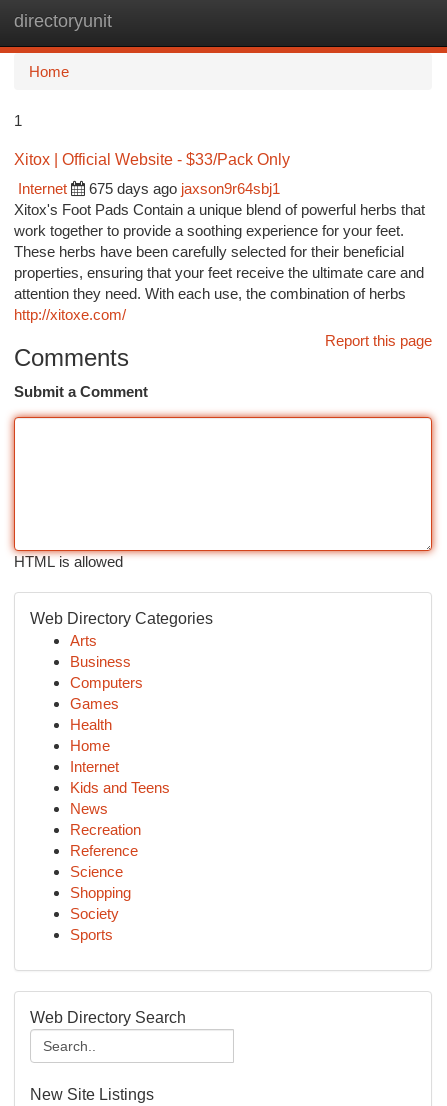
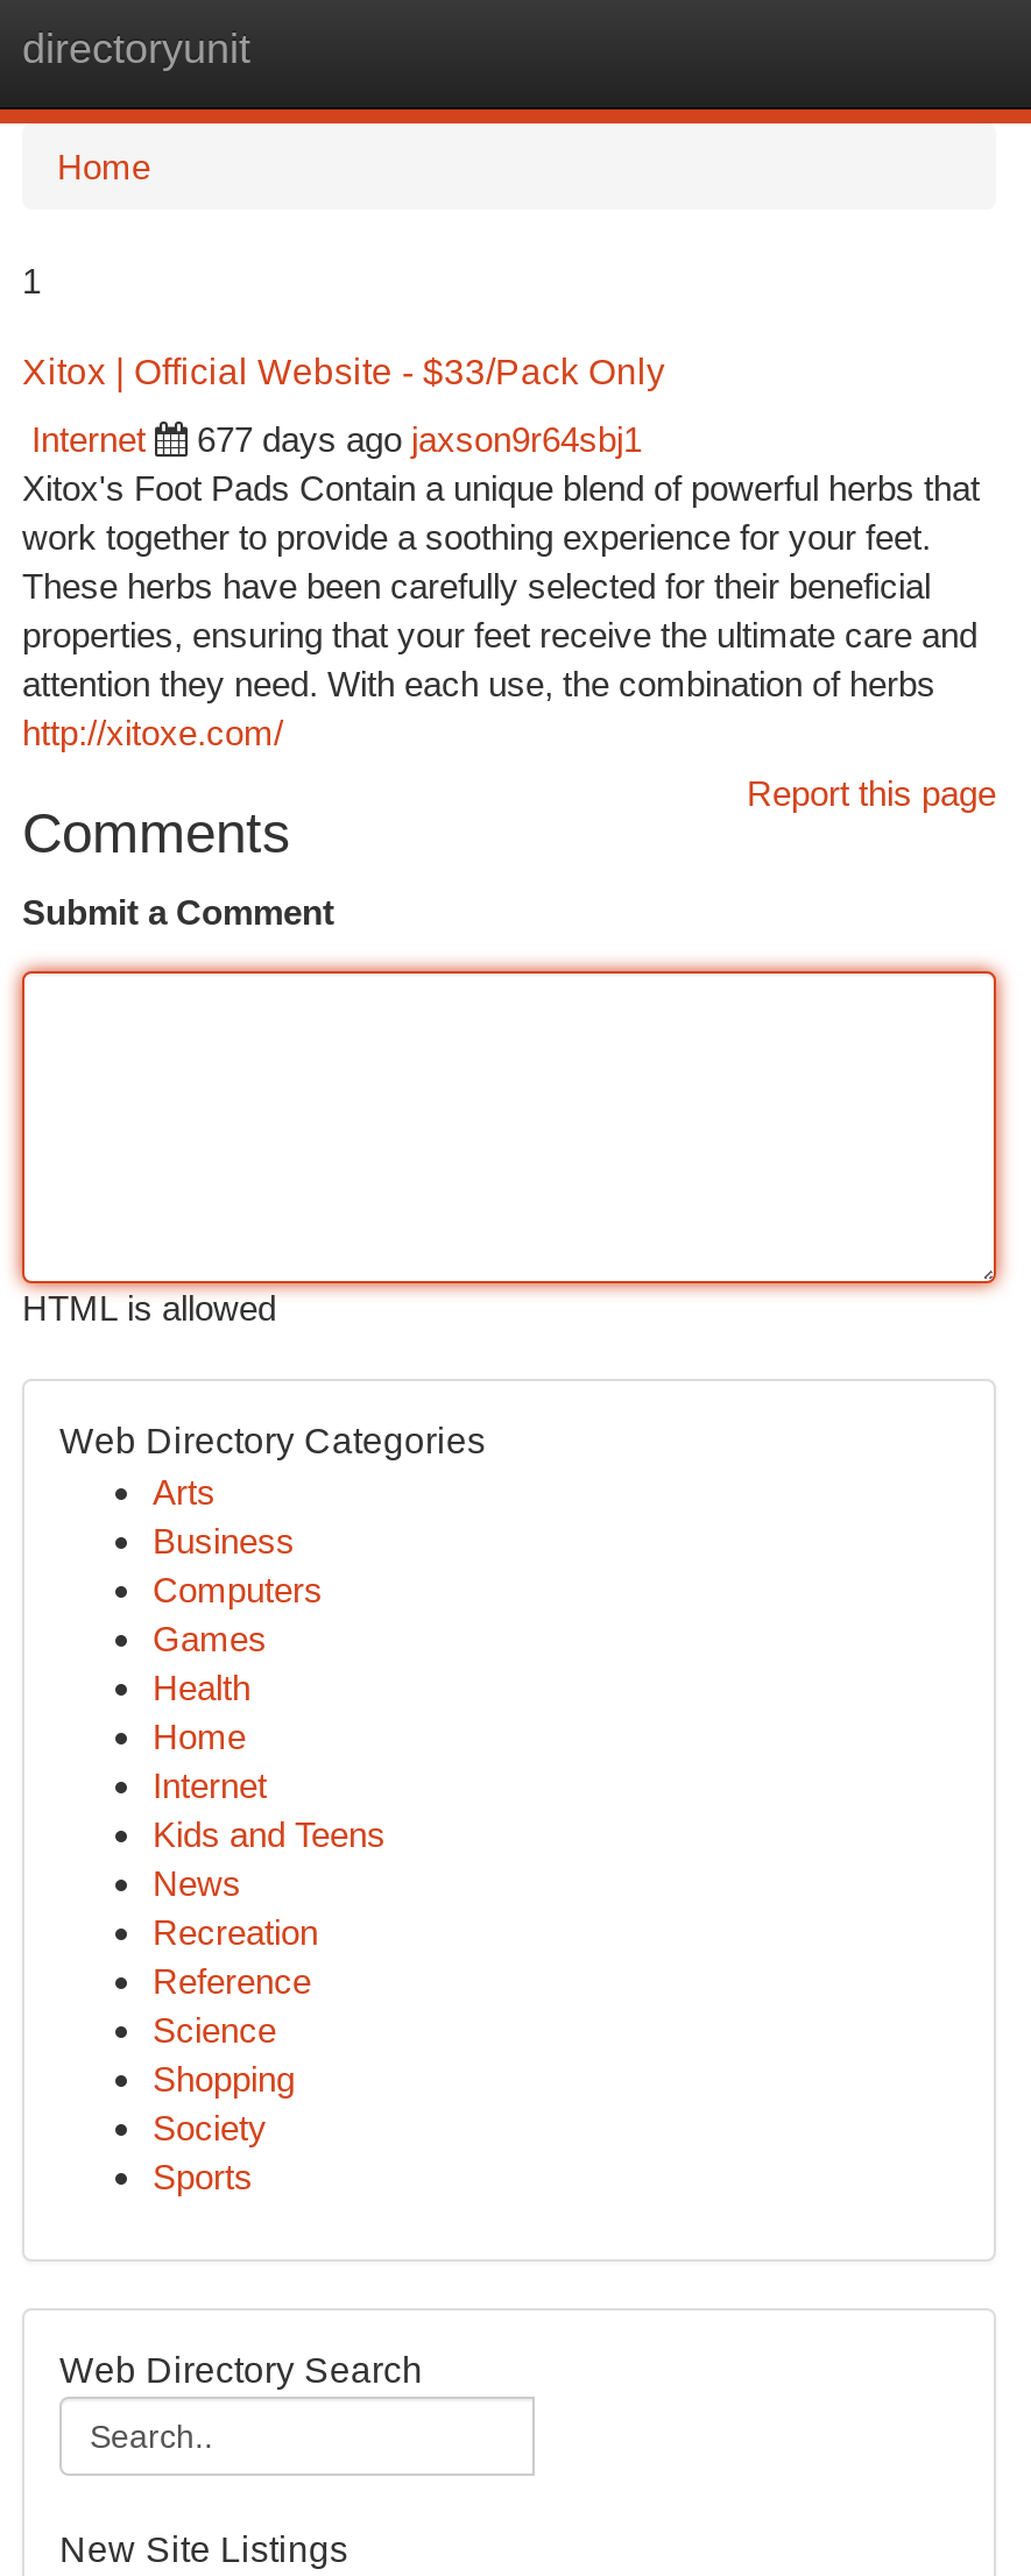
- 675 days ago jaxson9r64sbj1
+ 677 days ago jaxson9r64sbj1
